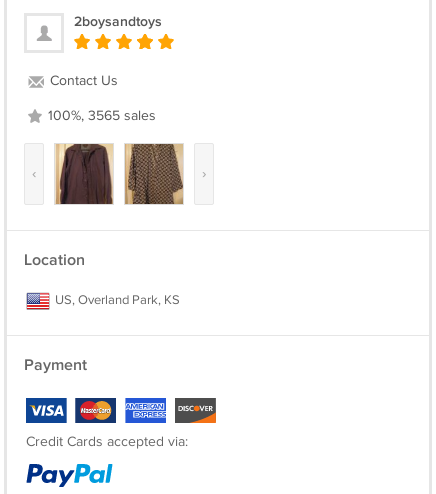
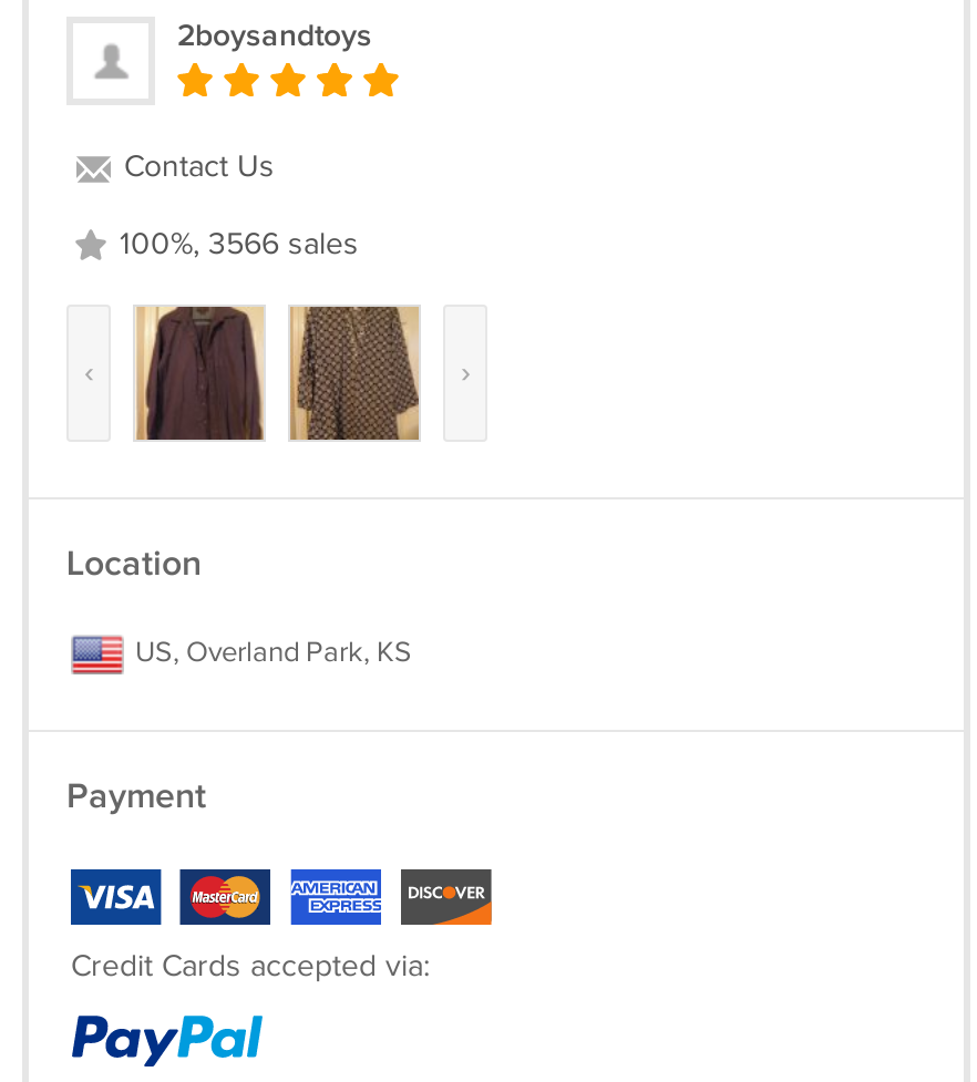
- 100%, 3565 sales
+ 100%, 3566 sales
